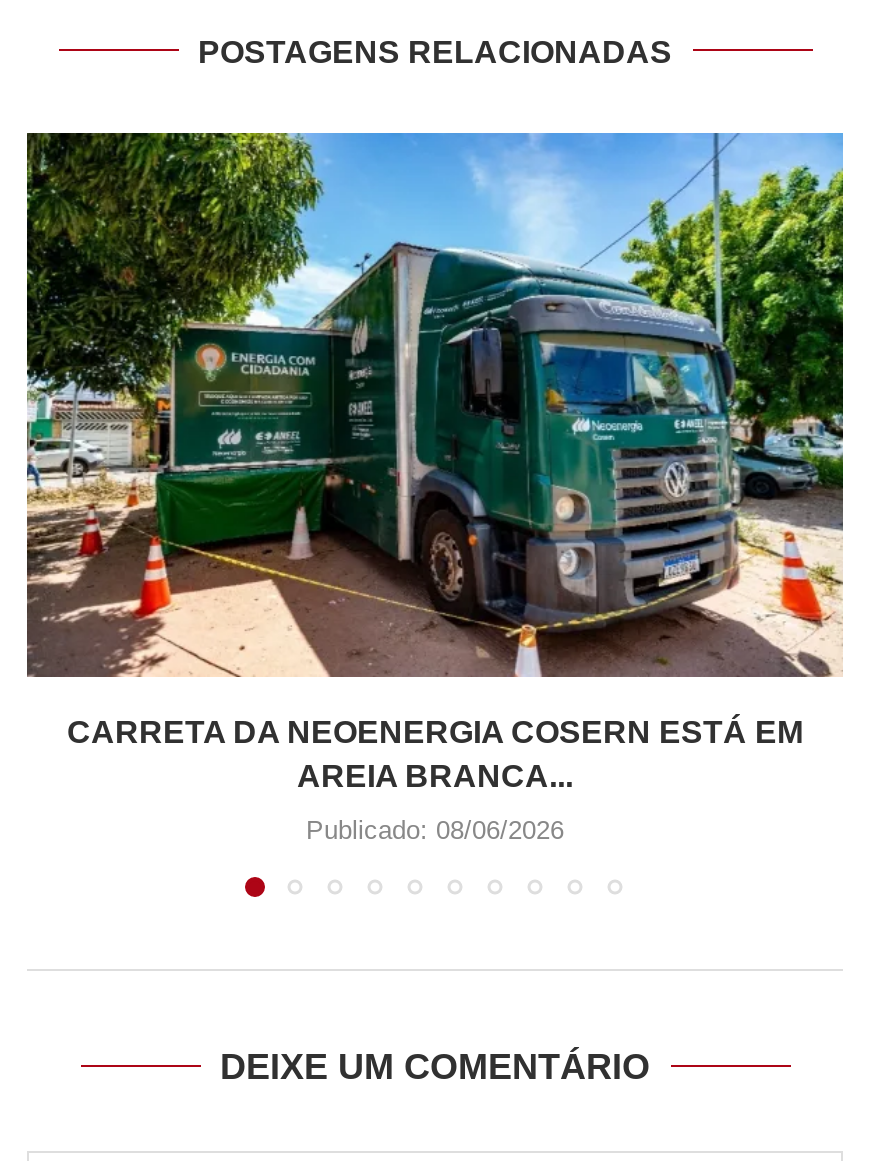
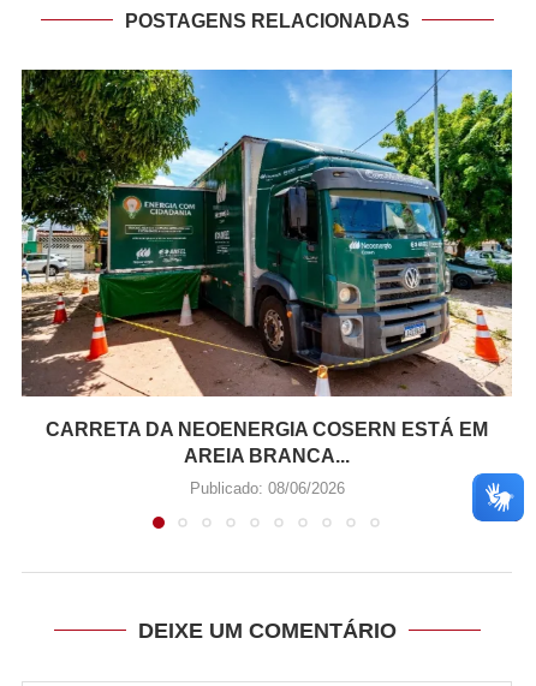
+ [image]
